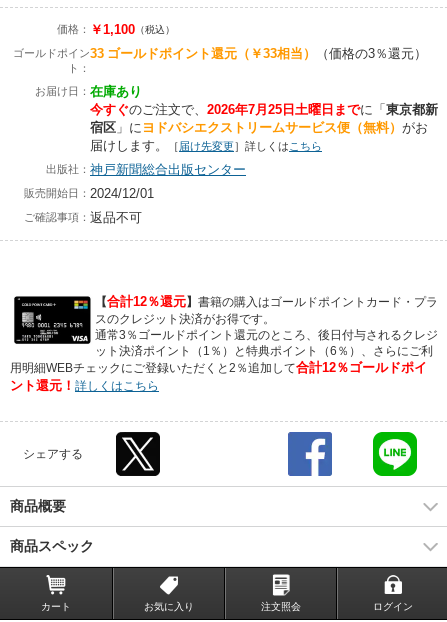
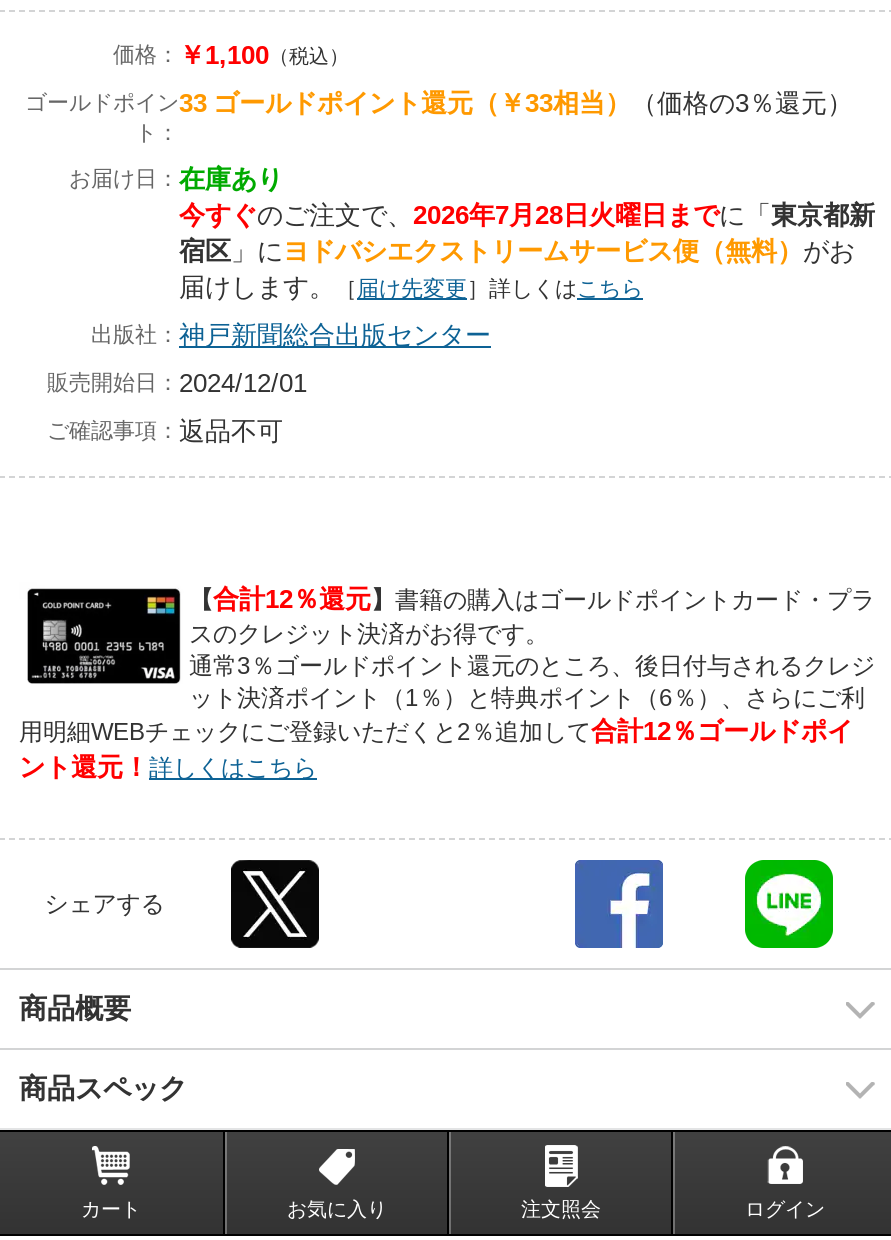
- 今すぐのご注文で、2026年7月25日土曜日までに「東京都新
+ 今すぐのご注文で、2026年7月28日火曜日までに「東京都新
